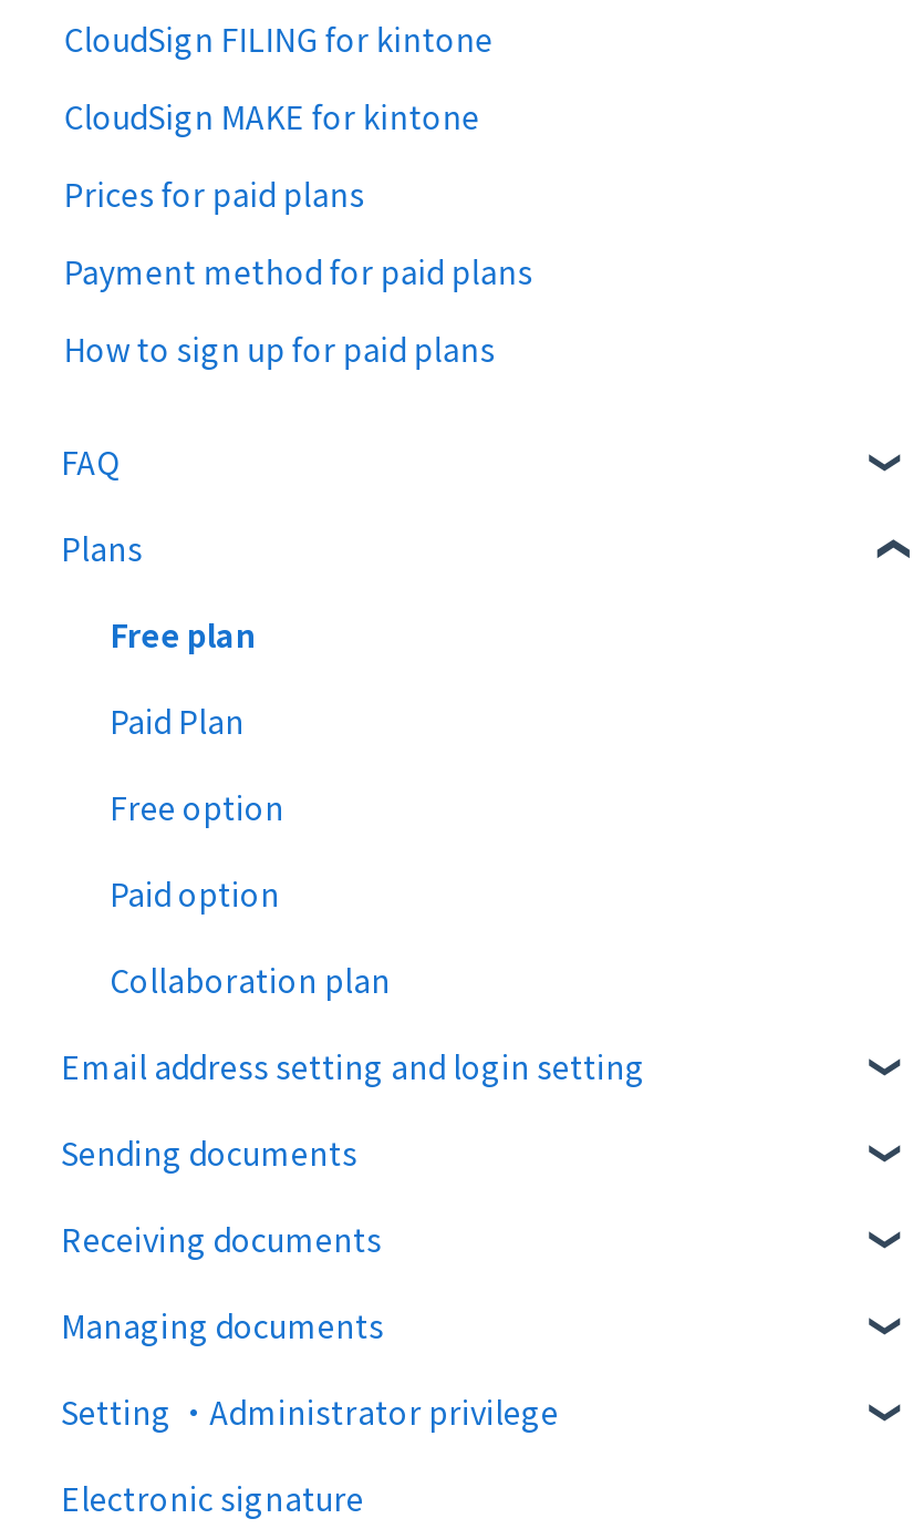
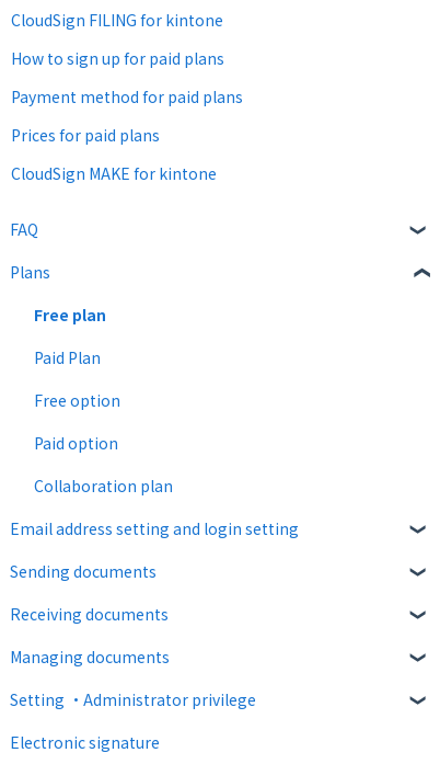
moved down: Payment method for paid plans | Prices for paid plans | CloudSign MAKE for kintone

moved up: How to sign up for paid plans
